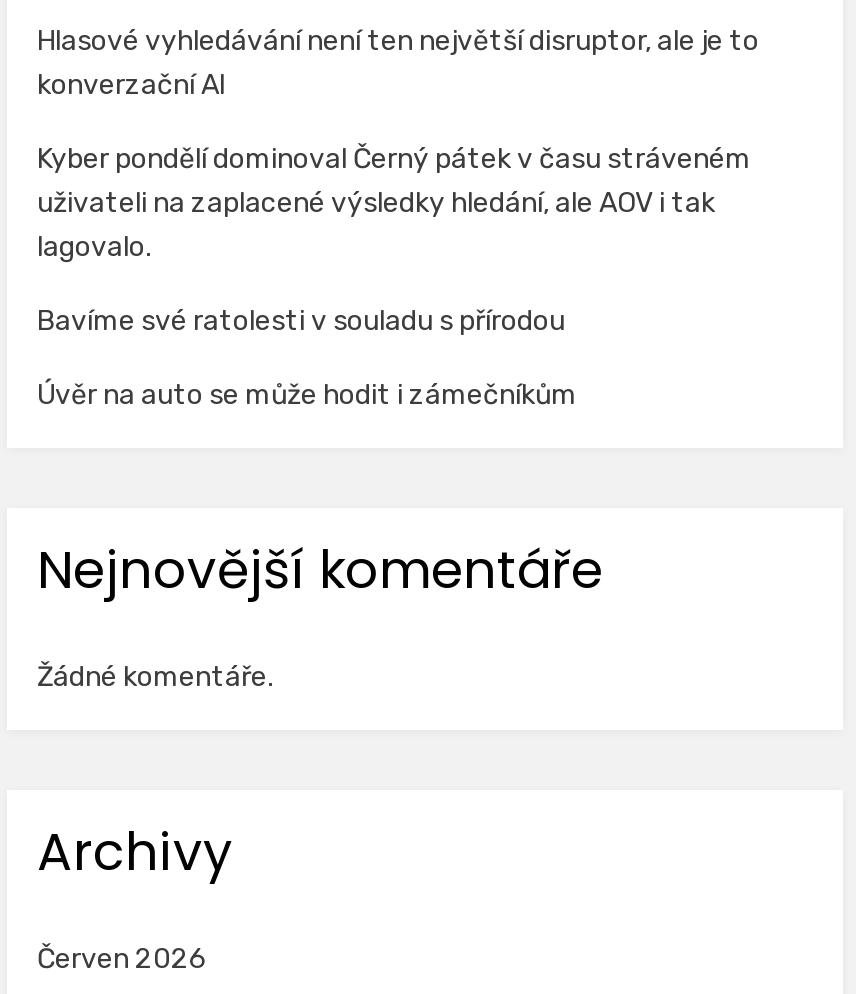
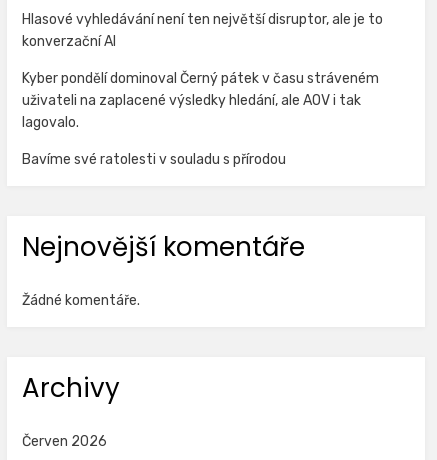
- Úvěr na auto se může hodit i zámečníkům
